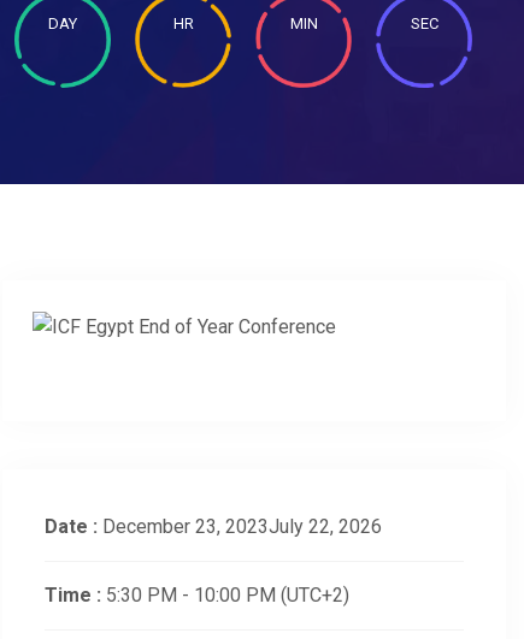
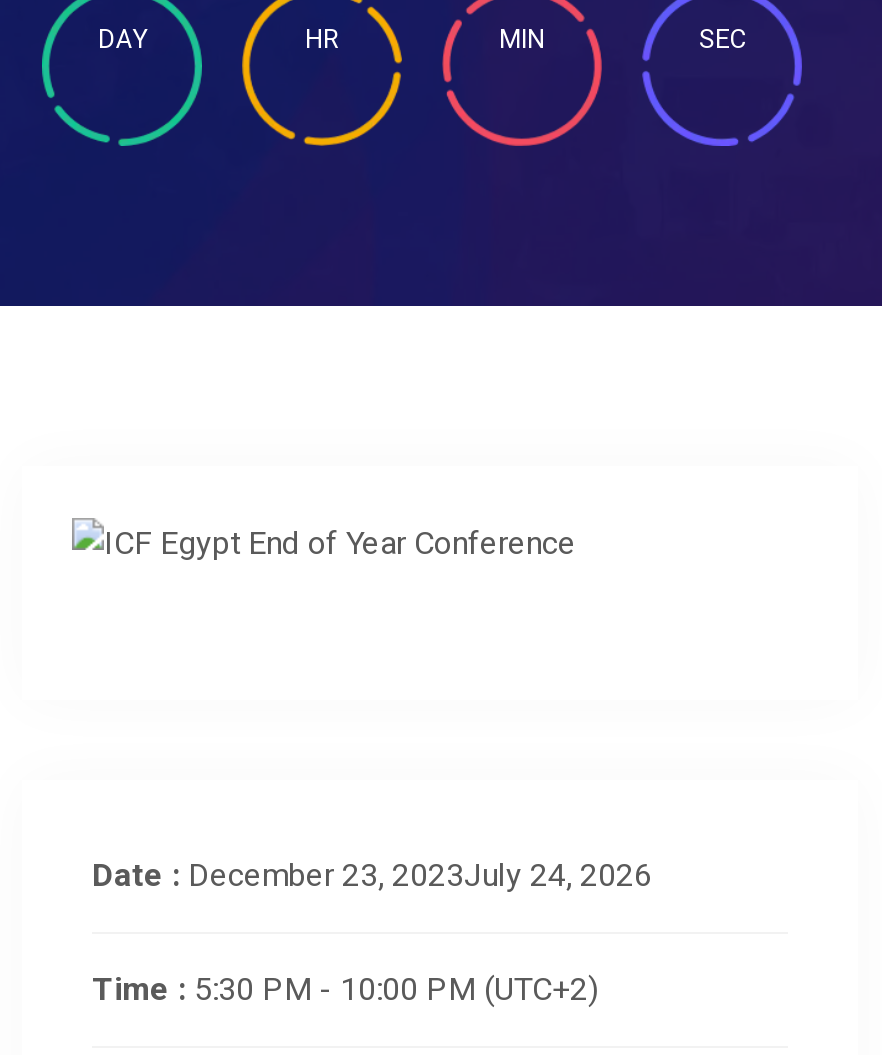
- Date : December 23, 2023July 22, 2026
+ Date : December 23, 2023July 24, 2026
